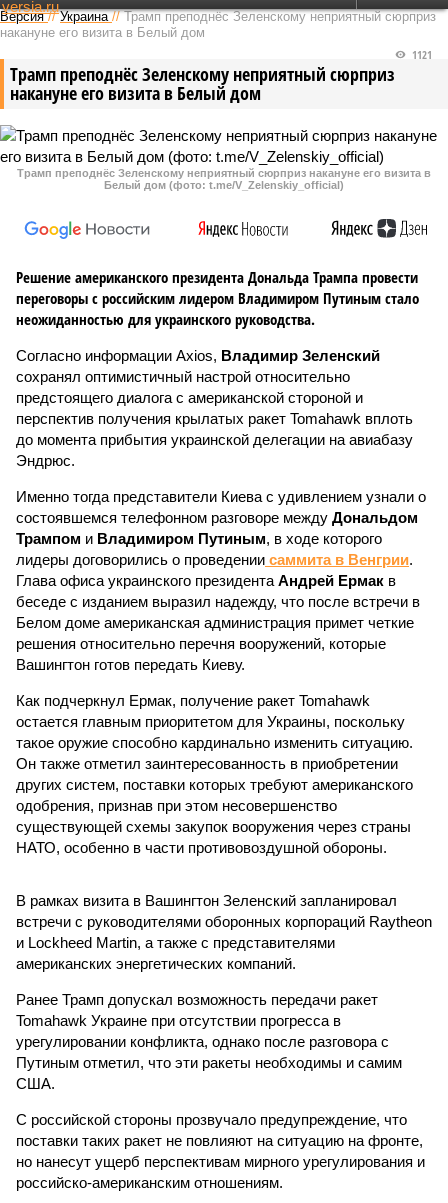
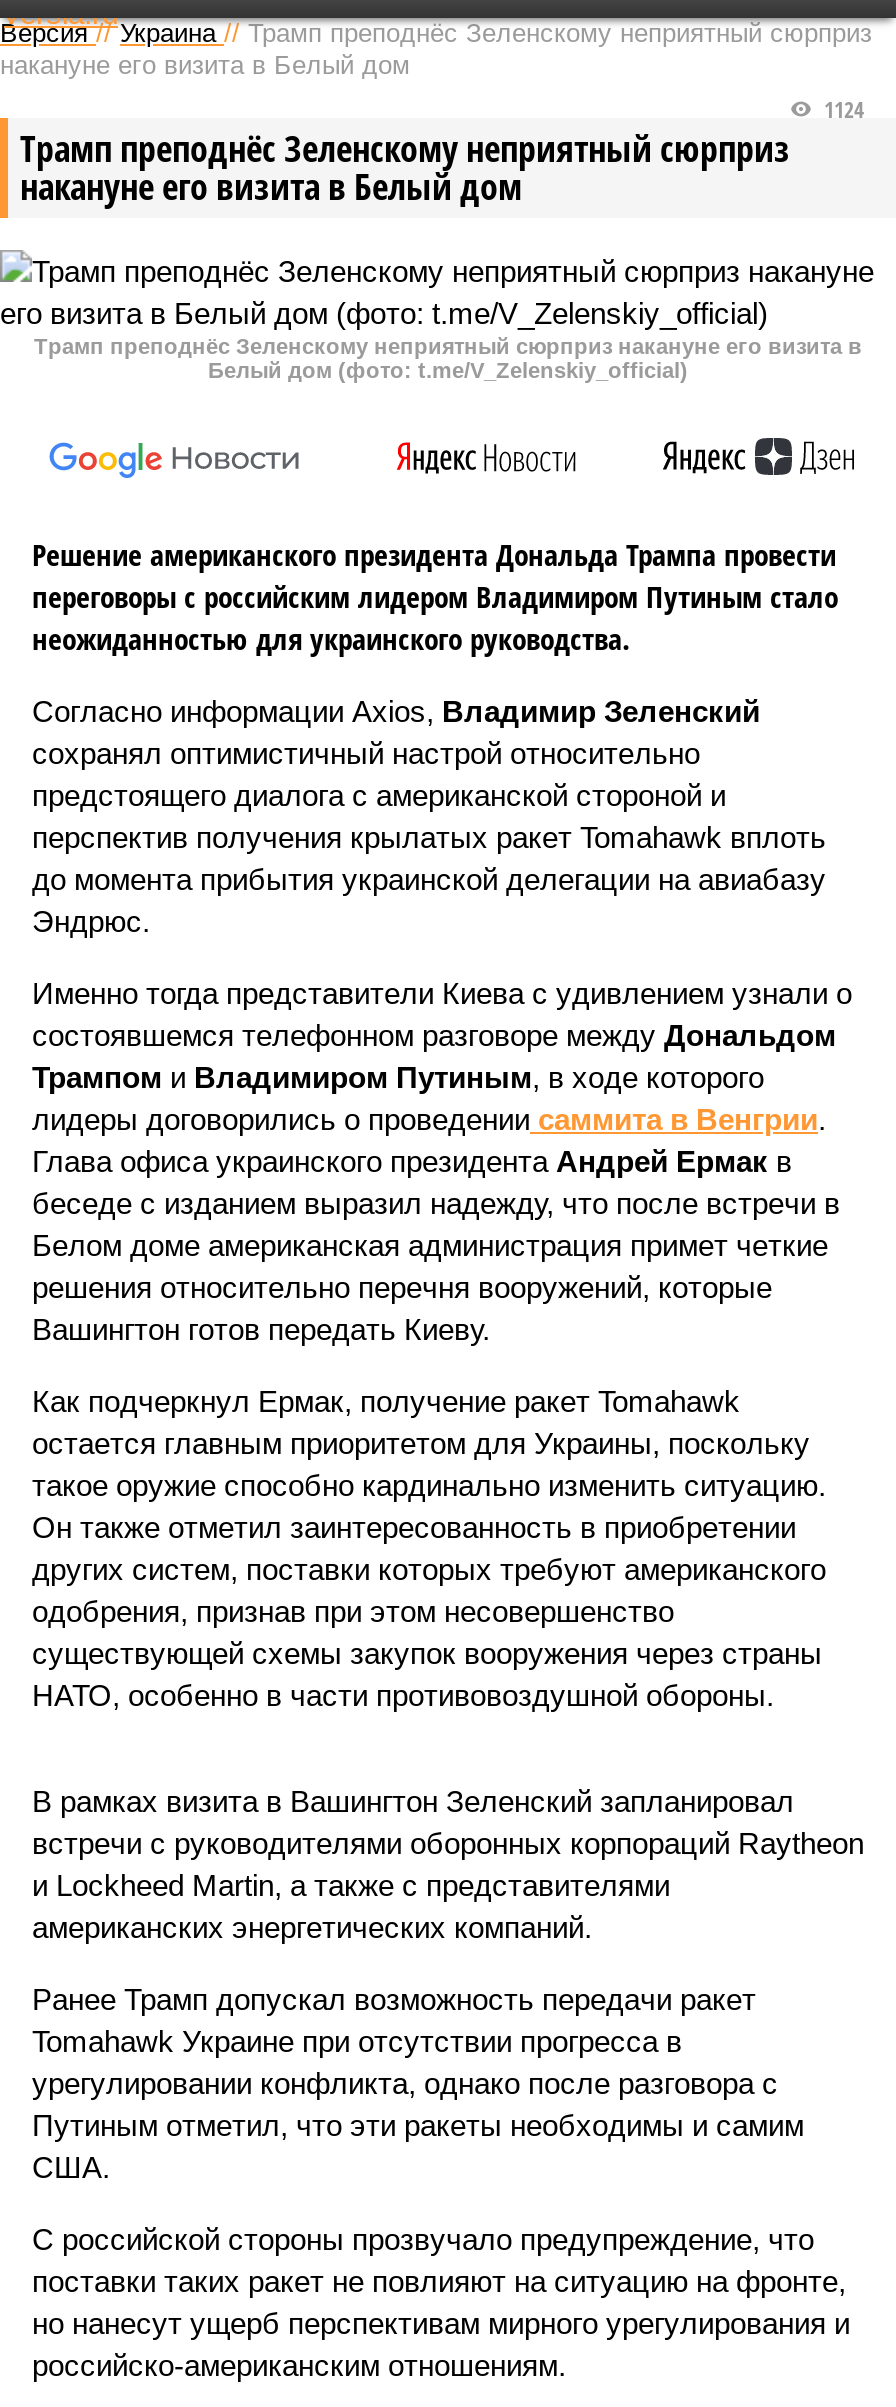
- 1121
+ 1124
